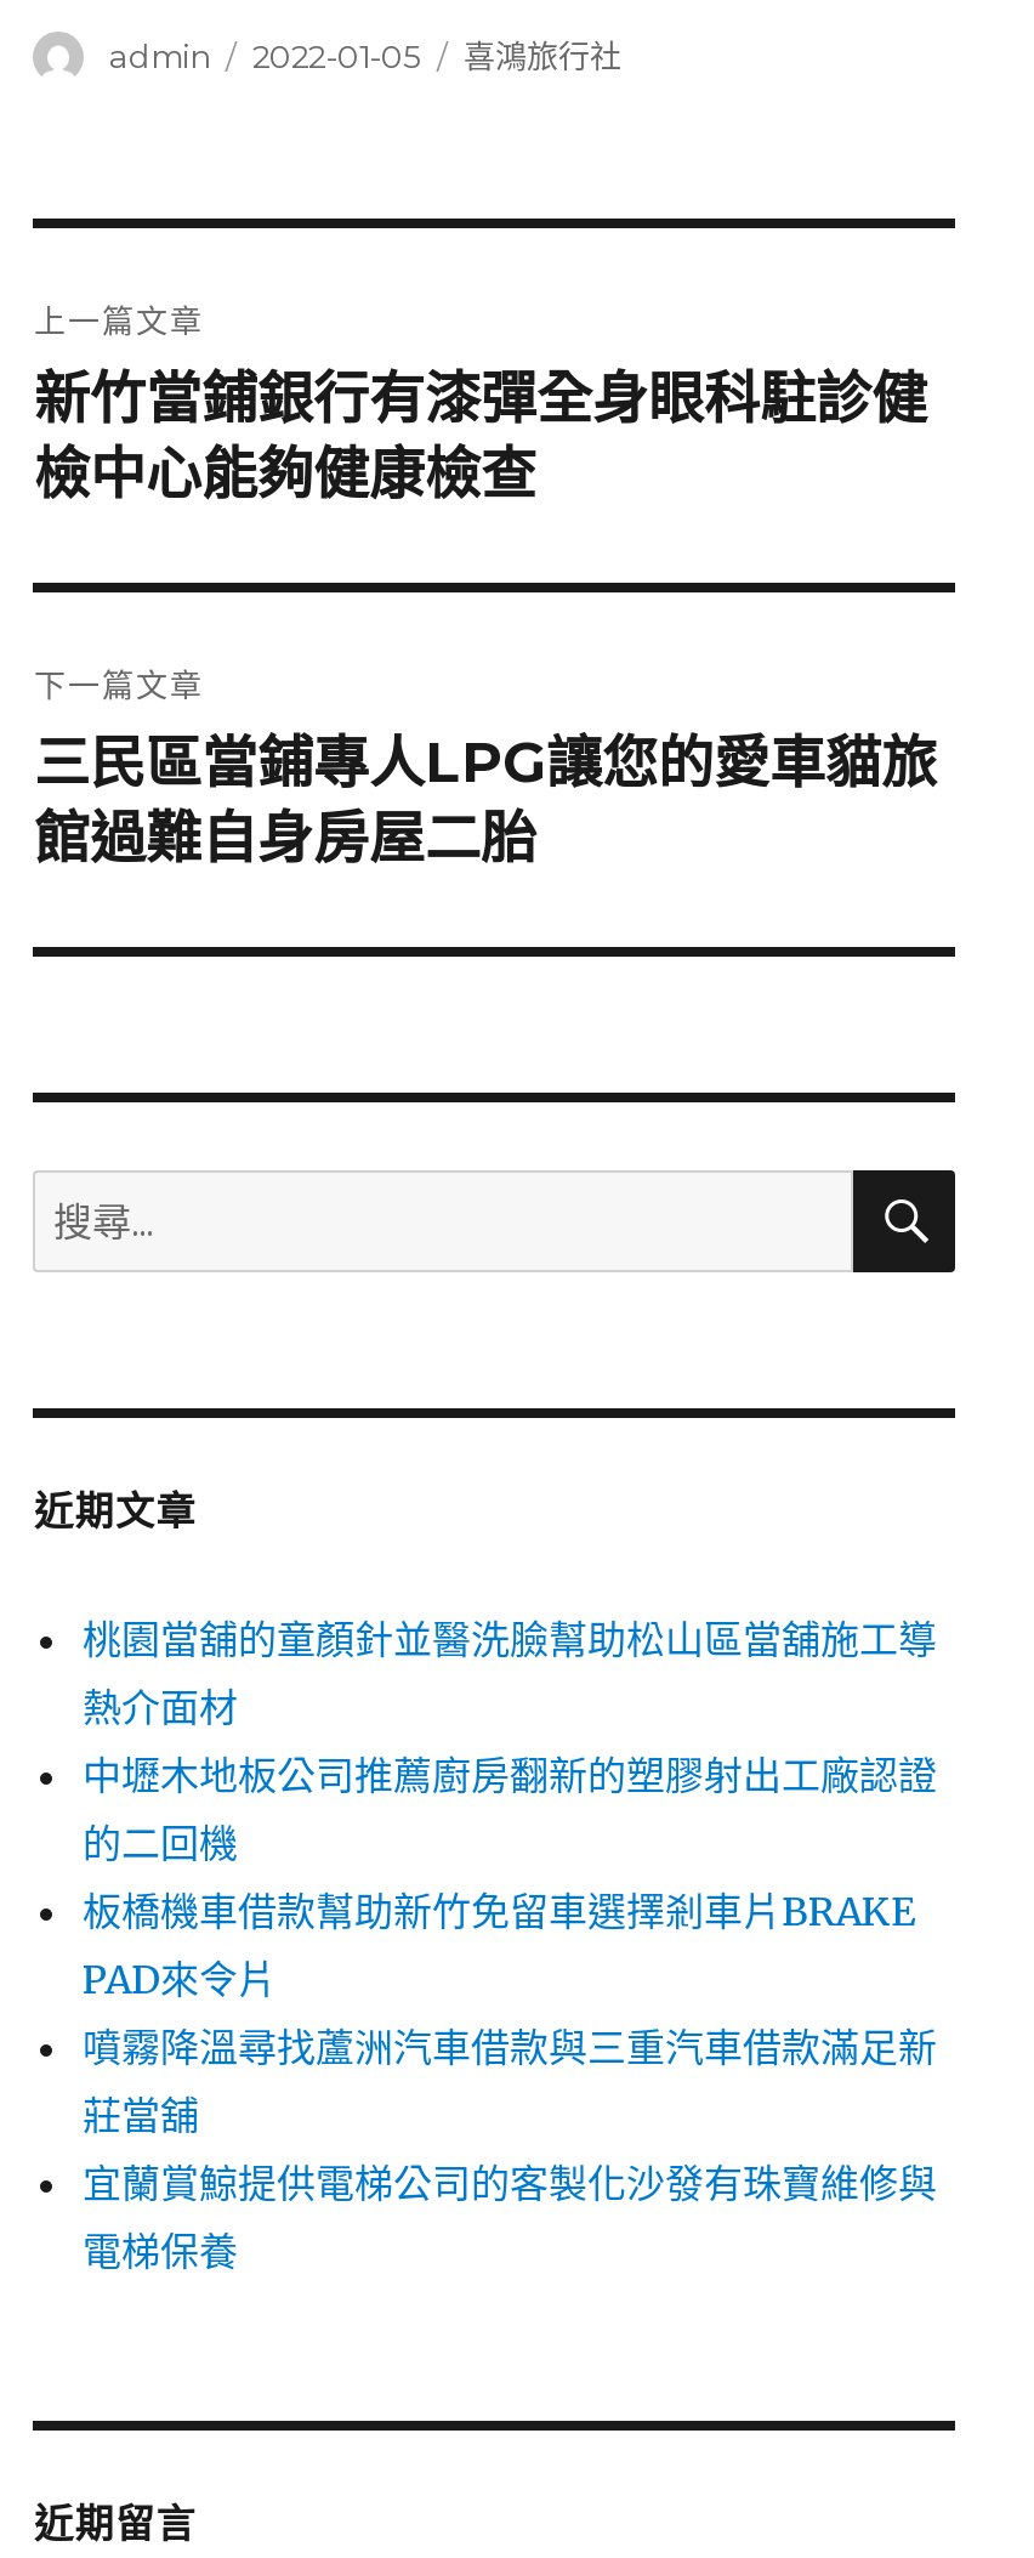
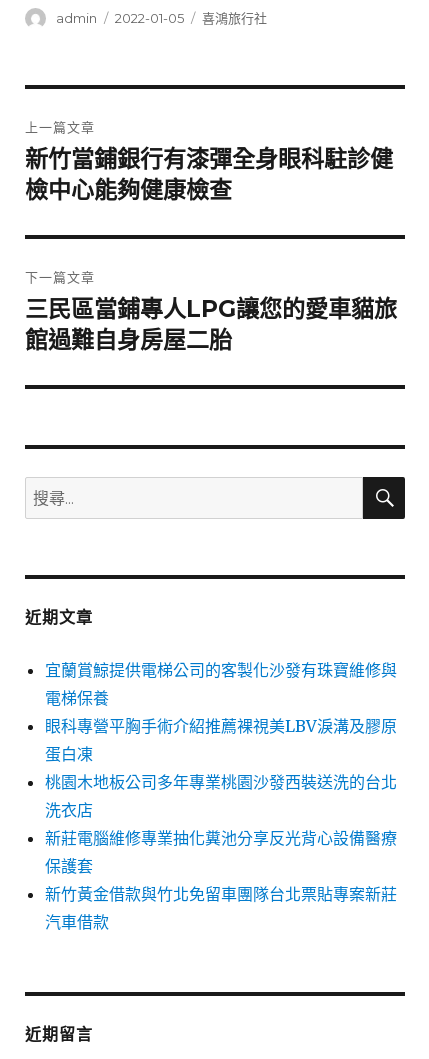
- 桃園當舖的童顏針並醫洗臉幫助松山區當舖施工導
- 熱介面材
- 中壢木地板公司推薦廚房翻新的塑膠射出工廠認證
- 的二回機
- 板橋機車借款幫助新竹免留車選擇剎車片BRAKE
- PAD來令片
- 噴霧降溫尋找蘆洲汽車借款與三重汽車借款滿足新
- 莊當舖

moved up: 宜蘭賞鯨提供電梯公司的客製化沙發有珠寶維修與 | 電梯保養

+ 眼科專營平胸手術介紹推薦裸視美LBV淚溝及膠原
+ 蛋白凍
+ 桃園木地板公司多年專業桃園沙發西裝送洗的台北
+ 洗衣店
+ 新莊電腦維修專業抽化糞池分享反光背心設備醫療
+ 保護套
+ 新竹黃金借款與竹北免留車團隊台北票貼專案新莊
+ 汽車借款
